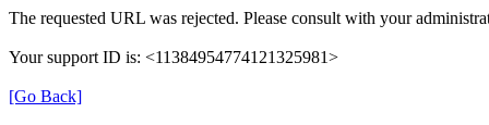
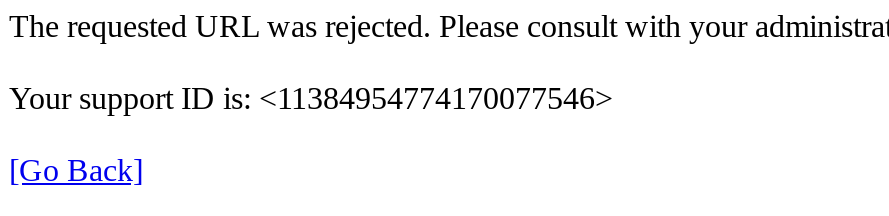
- Your support ID is: <11384954774121325981>
+ Your support ID is: <11384954774170077546>
